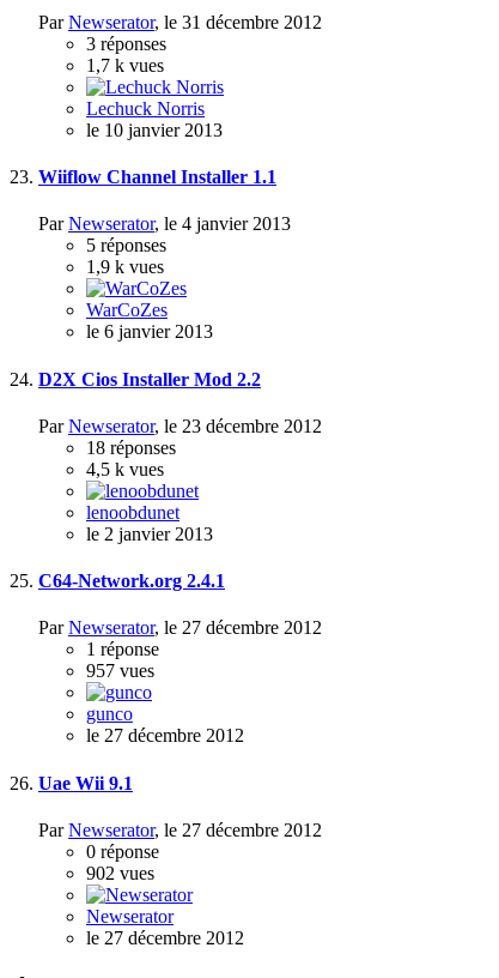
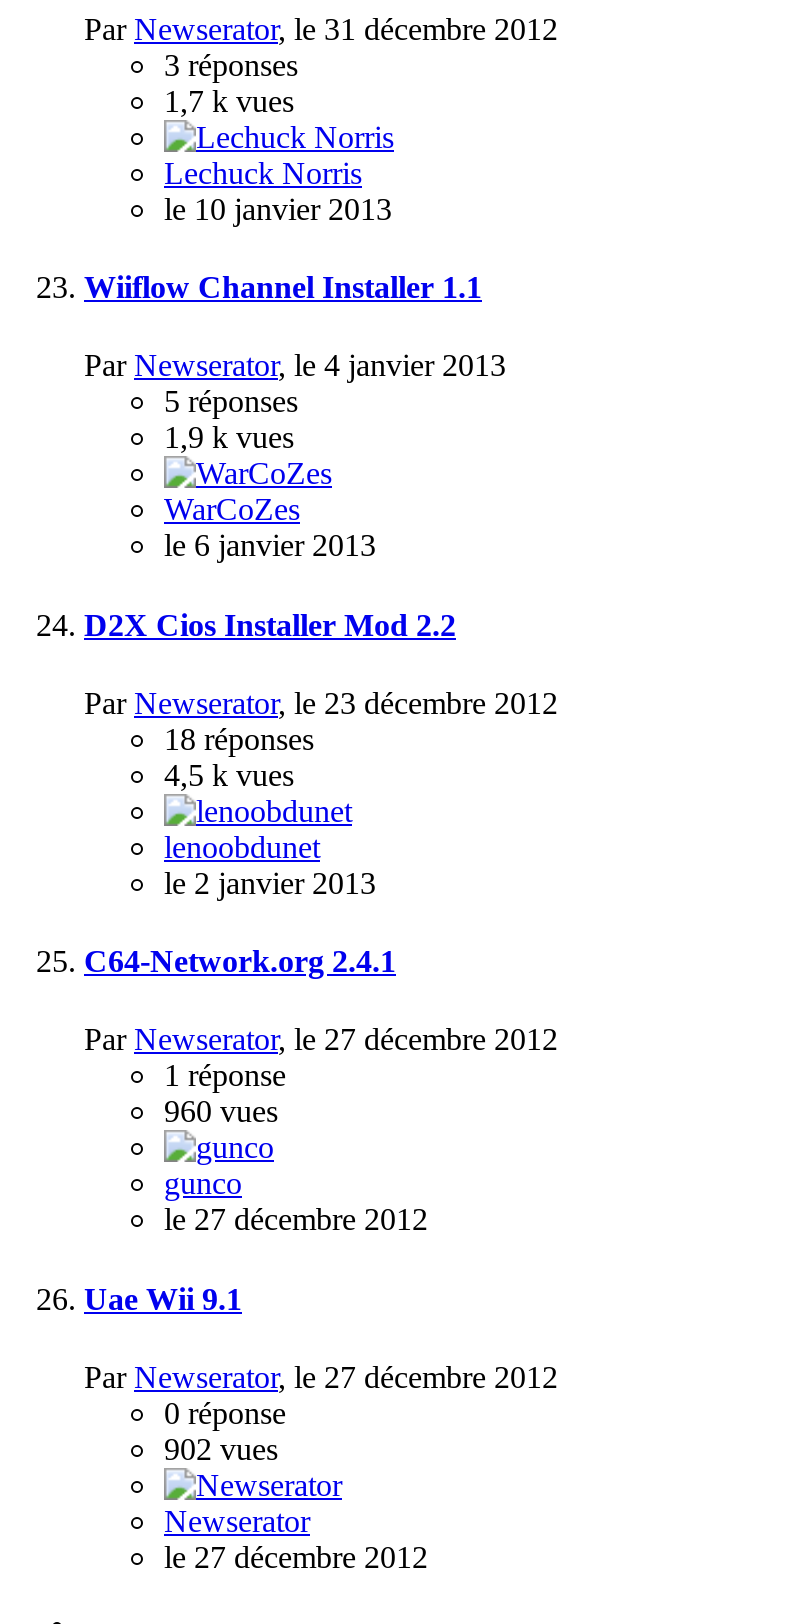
- 957 vues
+ 960 vues
